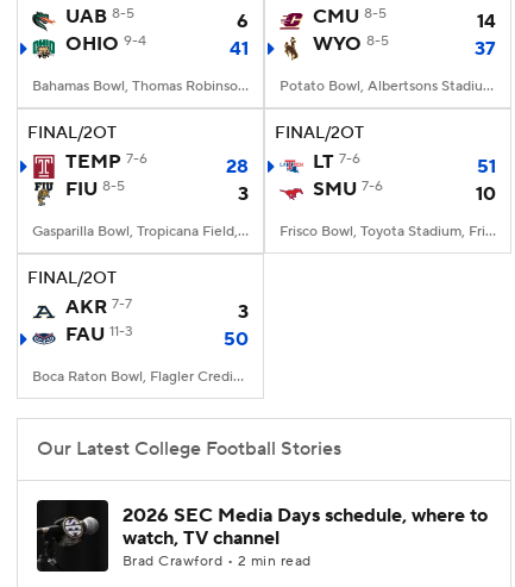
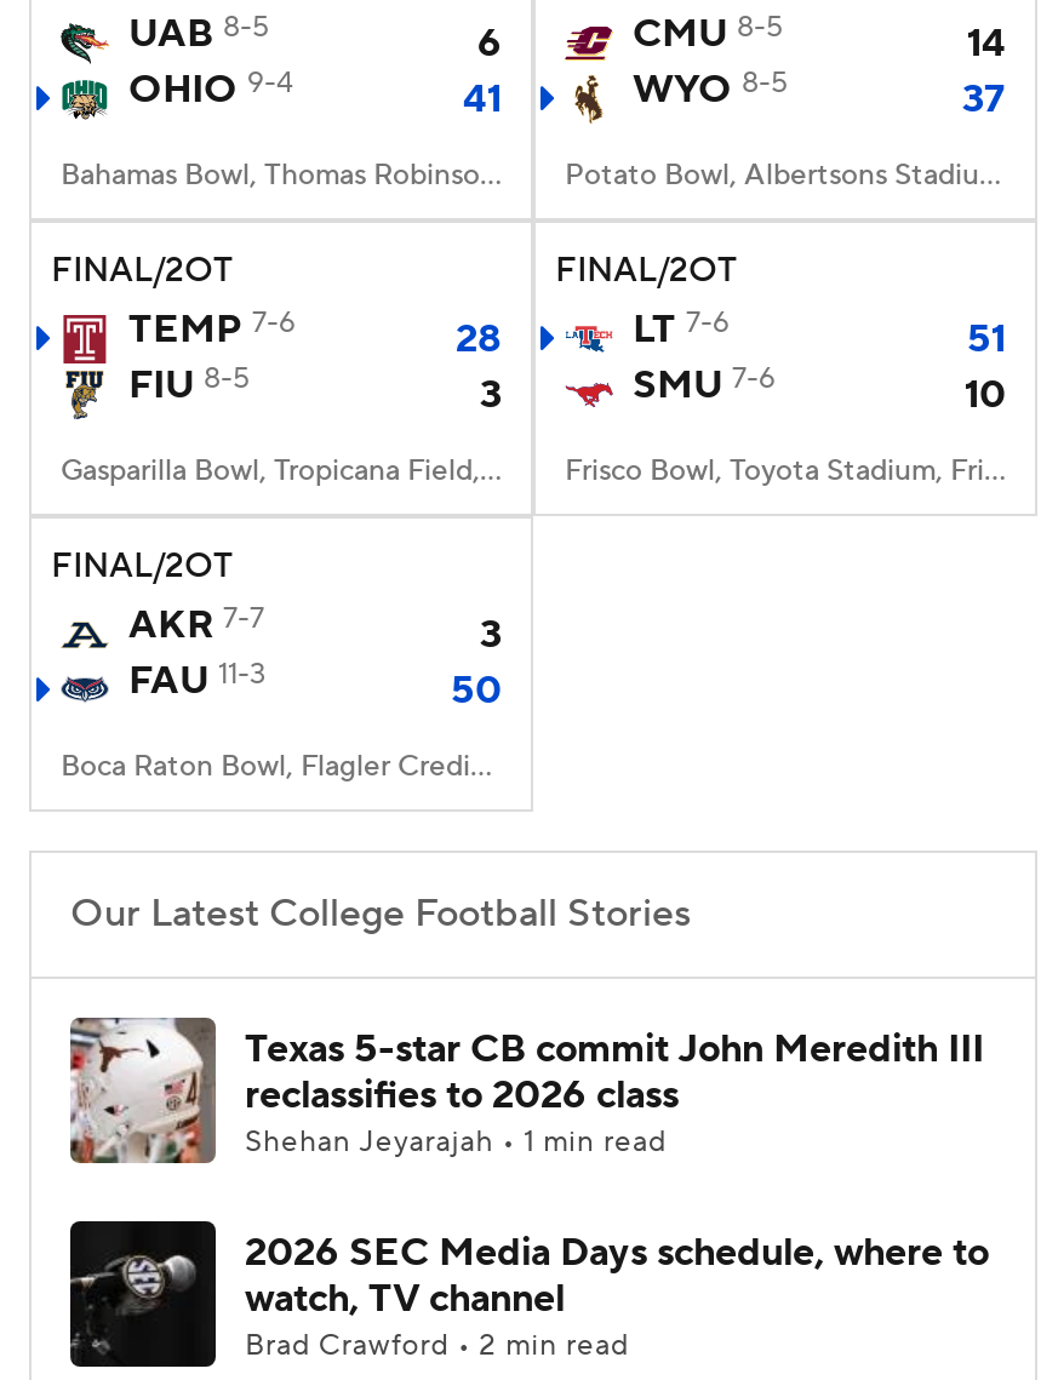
+ [image]
+ Texas 5-star CB commit John Meredith III
+ reclassifies to 2026 class
+ Shehan Jeyarajah • 1 min read
